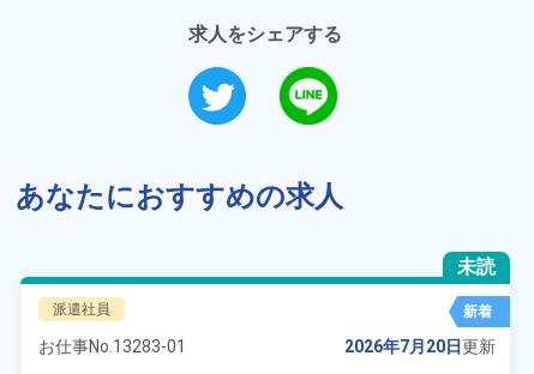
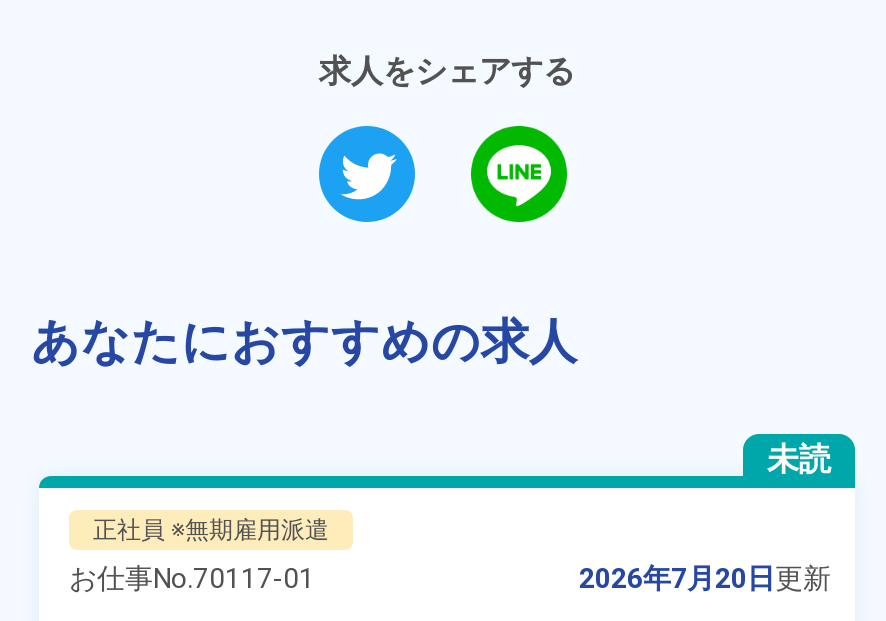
- 派遣社員
- 新着
+ 正社員 ※無期雇用派遣

- お仕事No.13283-01
+ お仕事No.70117-01
